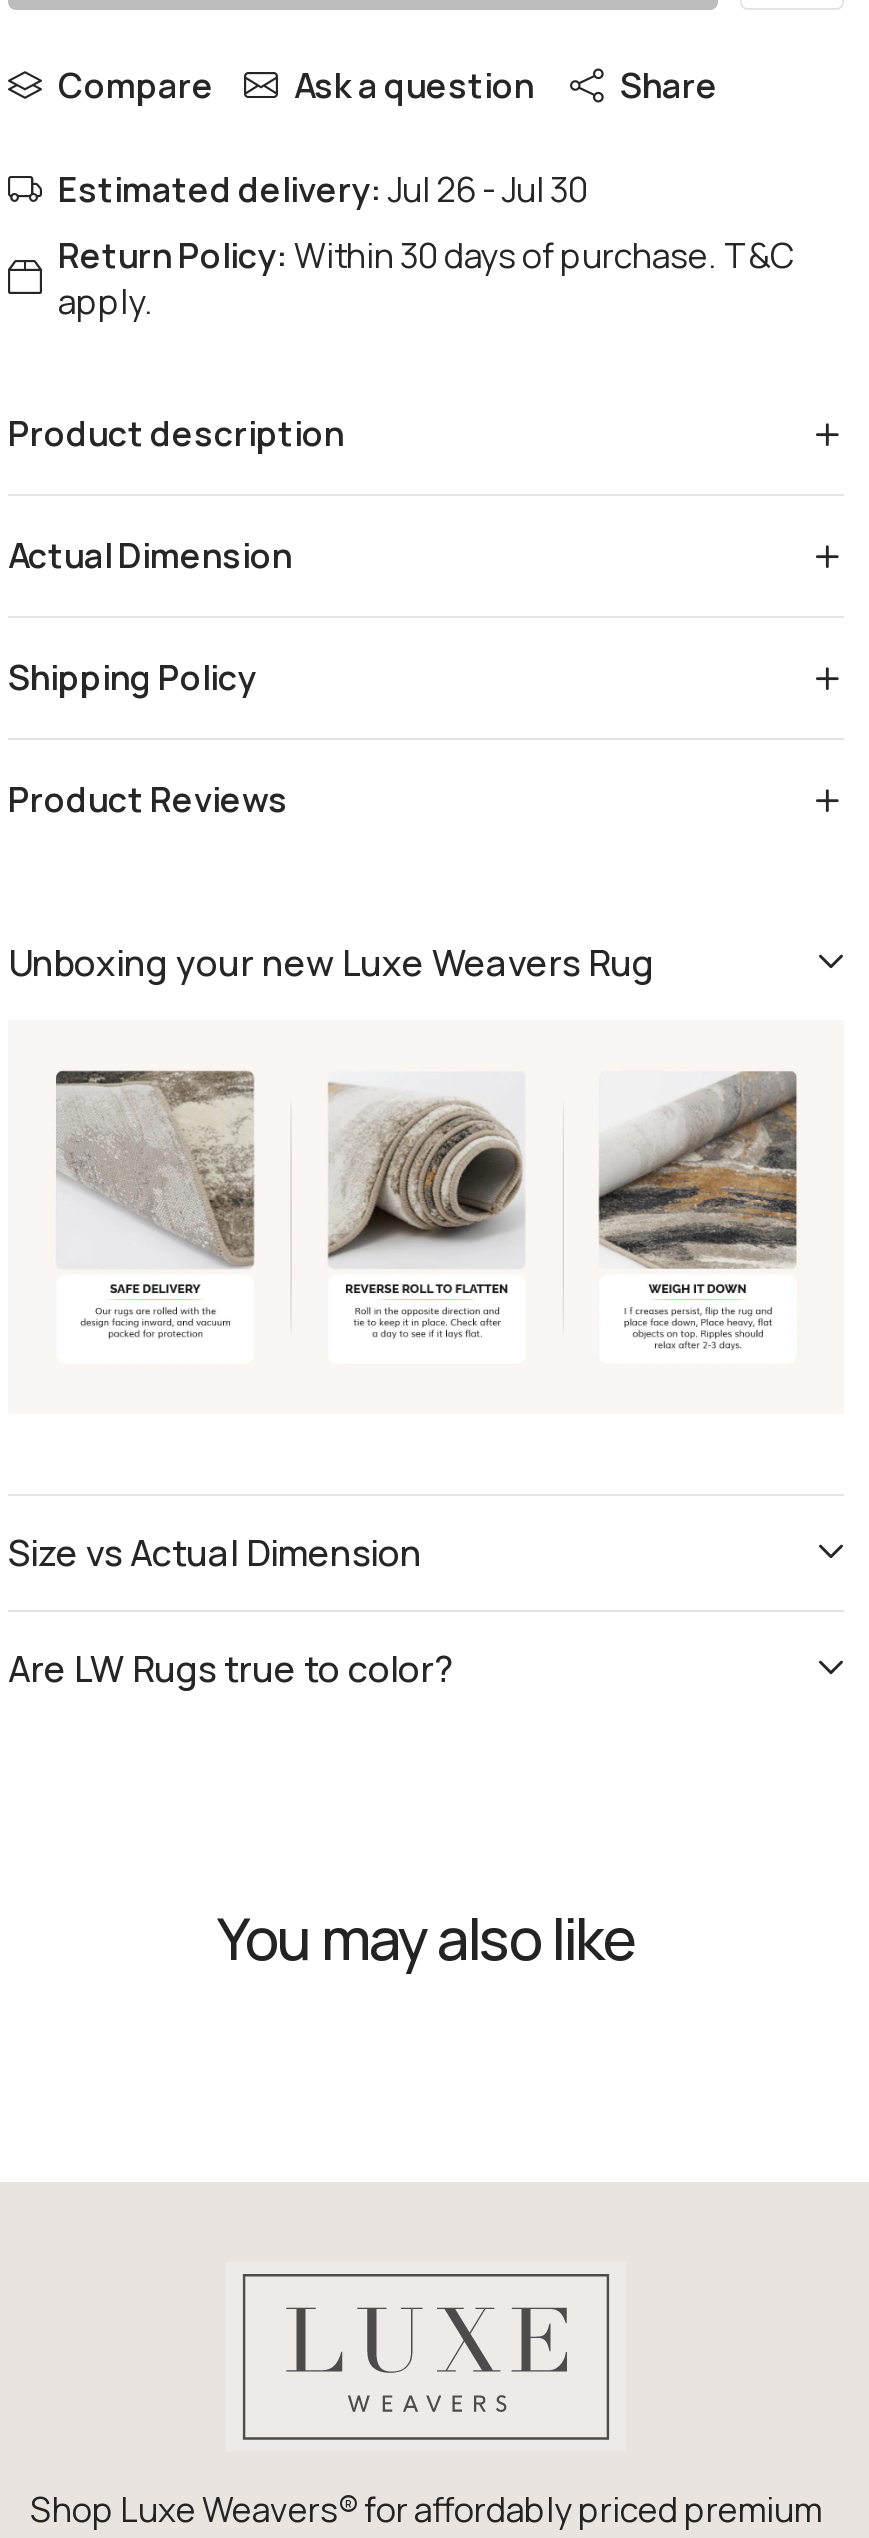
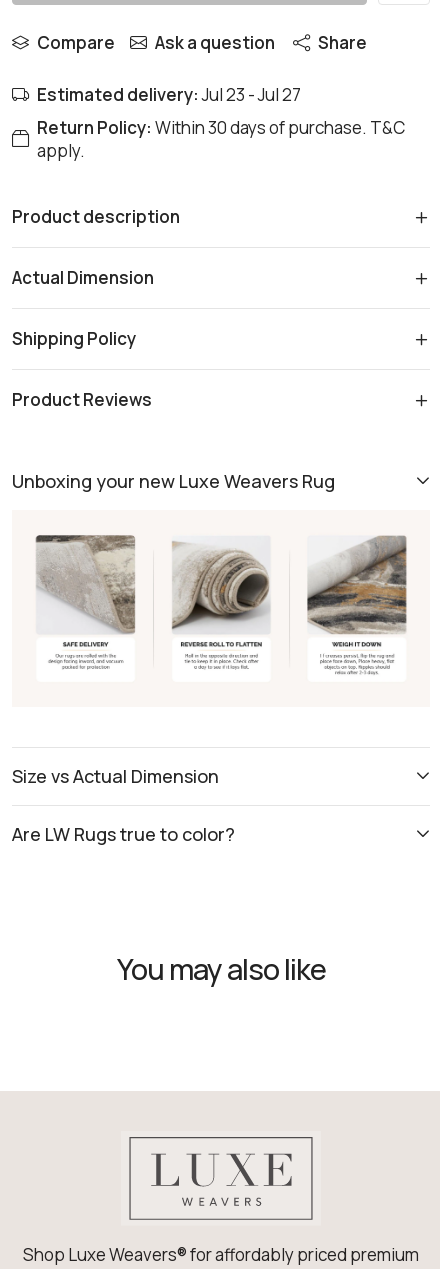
- Estimated delivery: Jul 26 - Jul 30
+ Estimated delivery: Jul 23 - Jul 27
